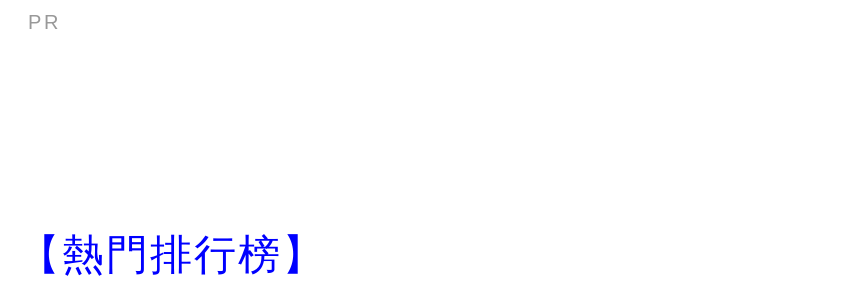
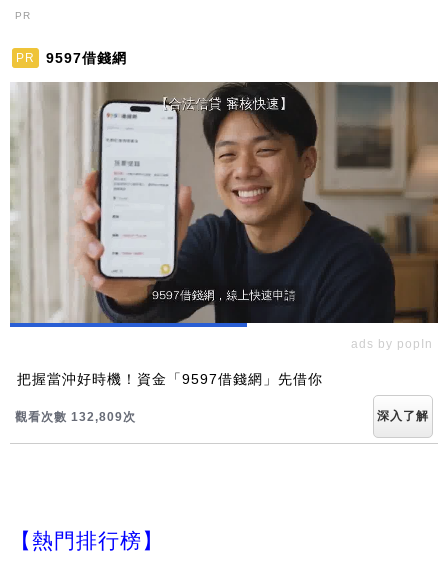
+ [image]
+ ads by popIn
+ 把握當沖好時機！資金「9597借錢網」先借你
+ 觀看次數 132,809次
+ 深入了解

+ PR
+ 9597借錢網
